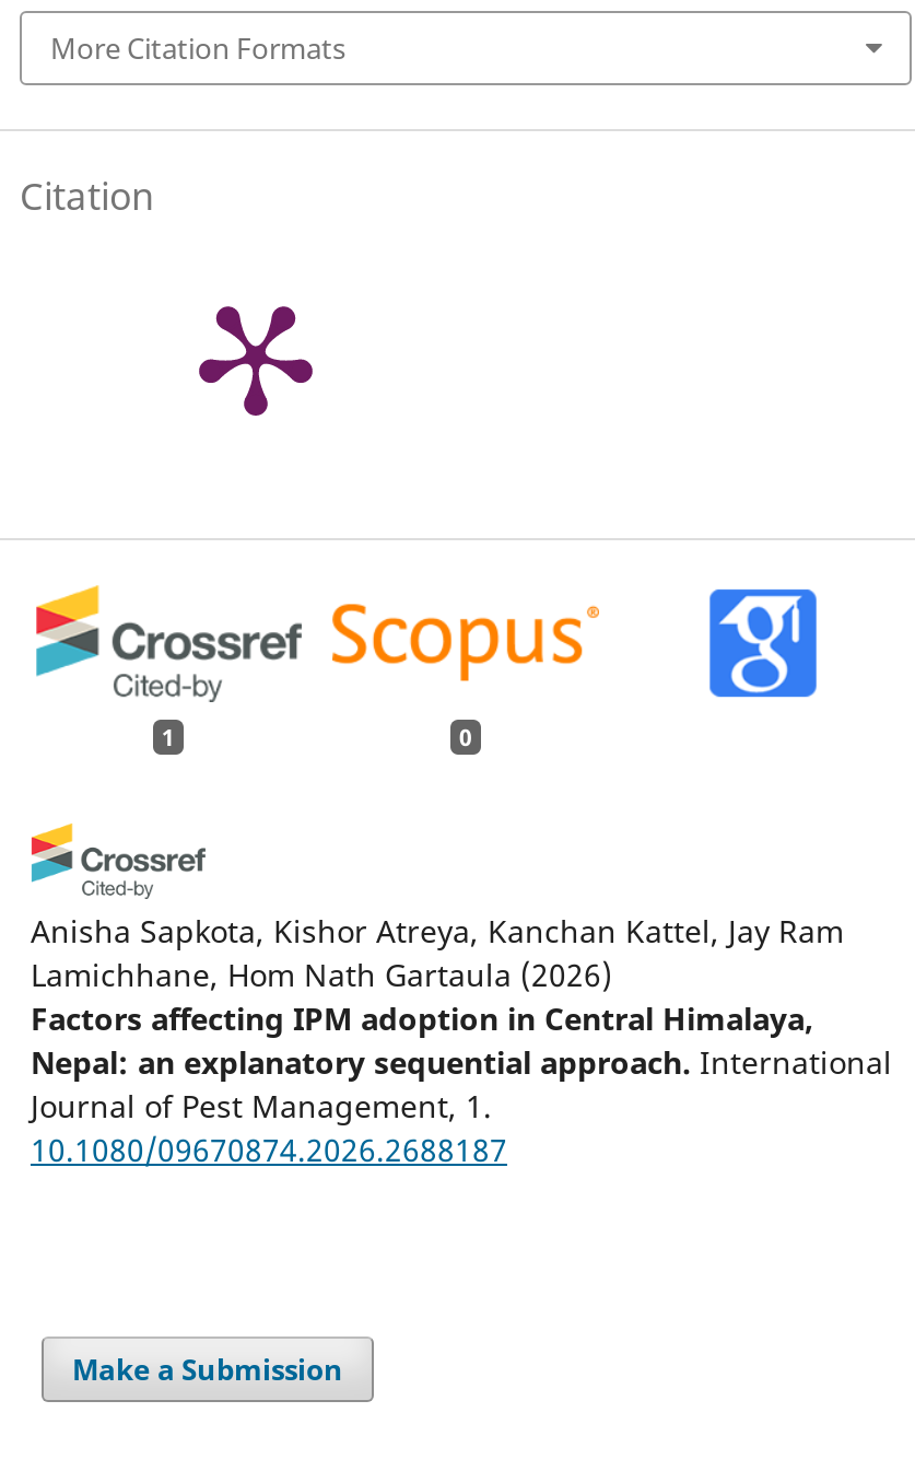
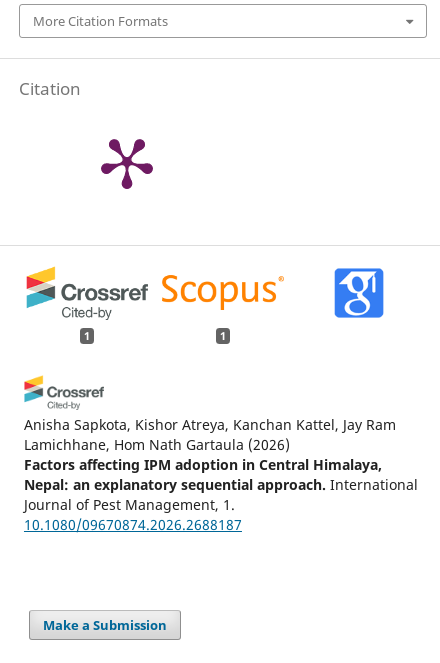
- 0
+ 1
